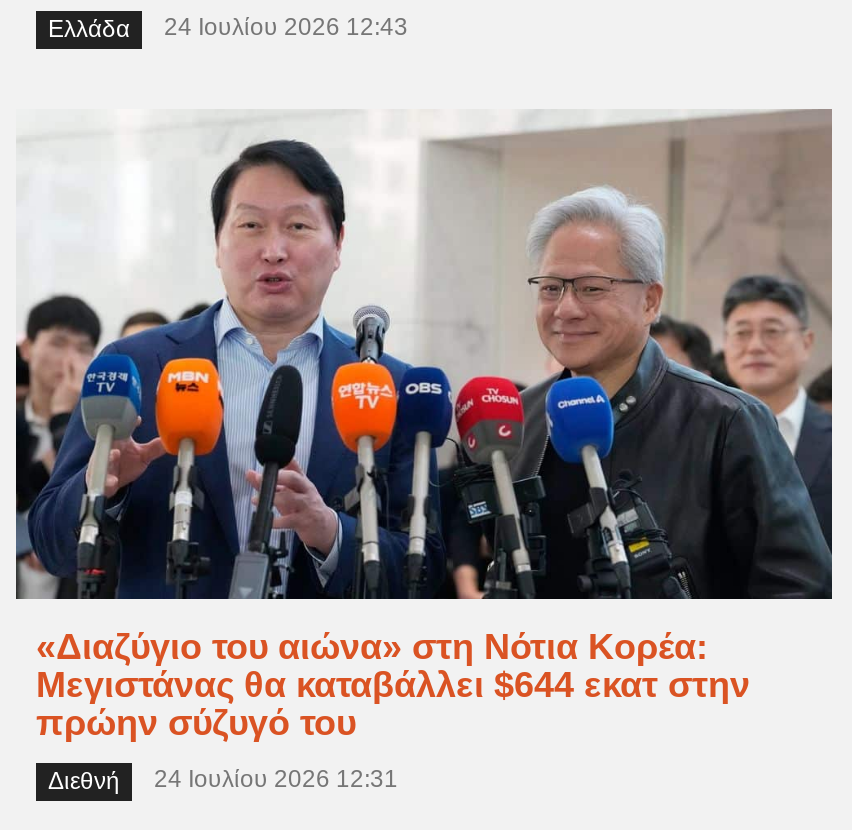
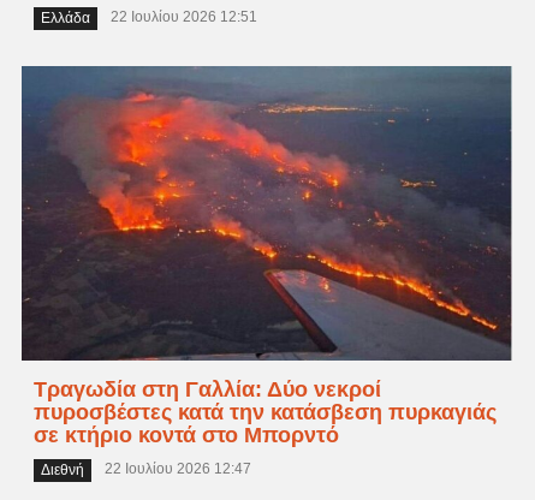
- Ελλάδα 24 Ιουλίου 2026 12:43
+ Ελλάδα 22 Ιουλίου 2026 12:51

- [image]
- «Διαζύγιο του αιώνα» στη Νότια Κορέα:
- Μεγιστάνας θα καταβάλλει $644 εκατ στην
- πρώην σύζυγό του
+ [image]
+ Τραγωδία στη Γαλλία: Δύο νεκροί
+ πυροσβέστες κατά την κατάσβεση πυρκαγιάς
+ σε κτήριο κοντά στο Μπορντό

- Διεθνή 24 Ιουλίου 2026 12:31
+ Διεθνή 22 Ιουλίου 2026 12:47
